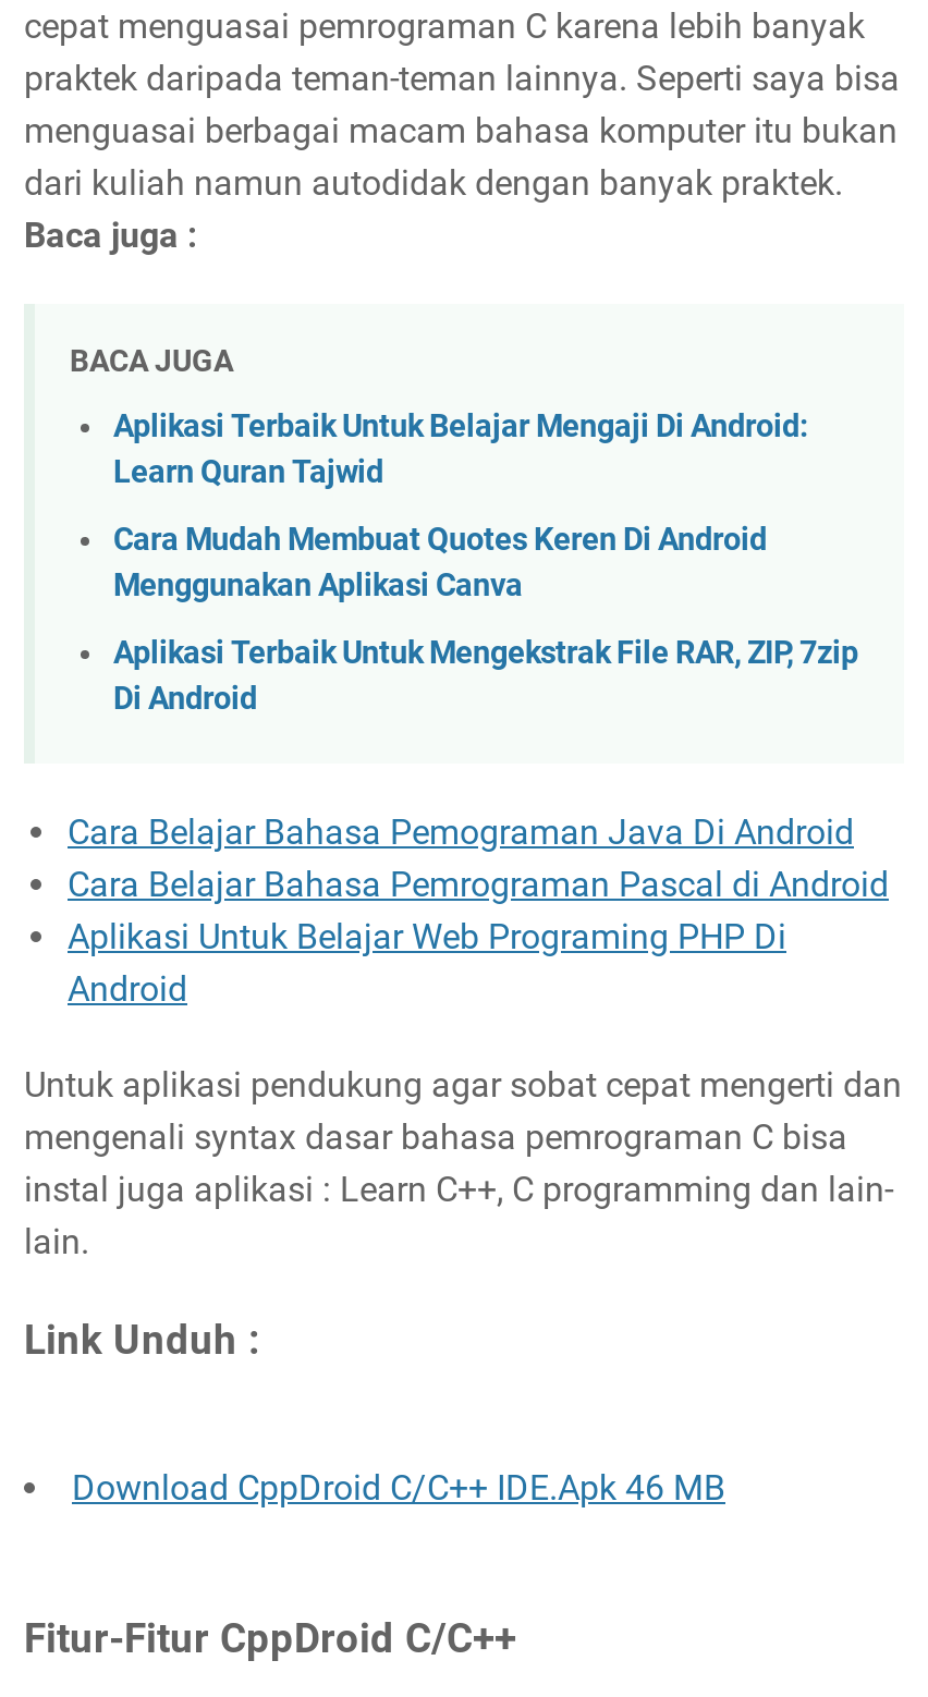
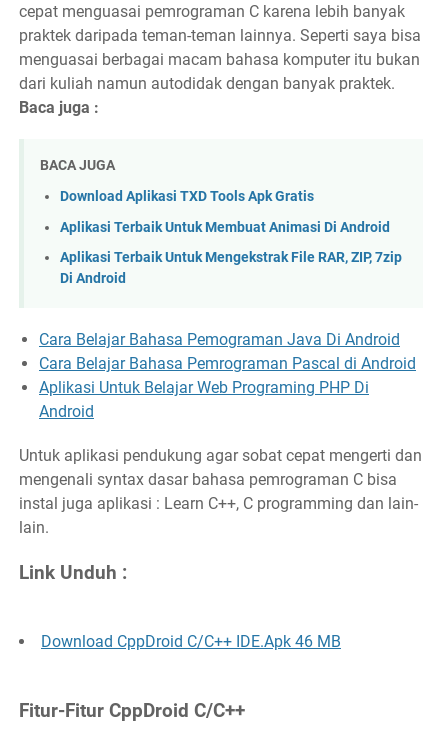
- Aplikasi Terbaik Untuk Belajar Mengaji Di Android:
- Learn Quran Tajwid
+ Download Aplikasi TXD Tools Apk Gratis

- Cara Mudah Membuat Quotes Keren Di Android
- Menggunakan Aplikasi Canva
+ Aplikasi Terbaik Untuk Membuat Animasi Di Android
